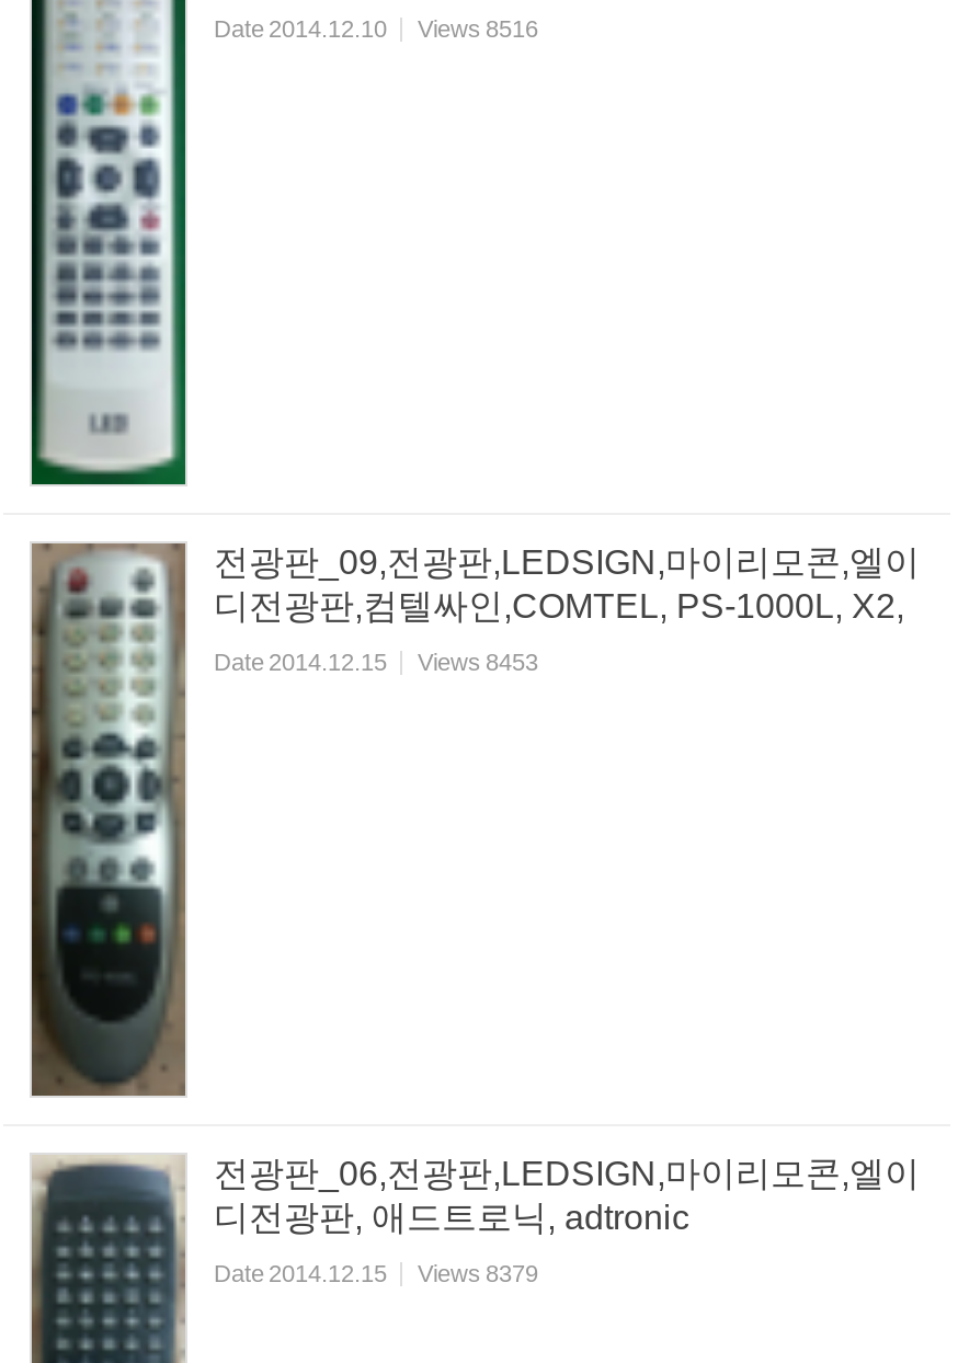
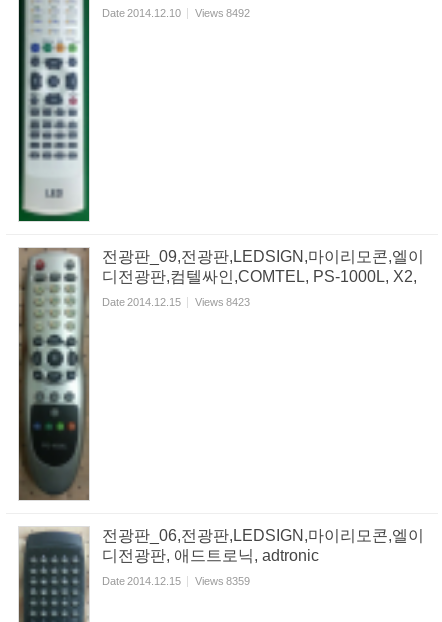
- Date 2014.12.10 Views 8516
+ Date 2014.12.10 Views 8492

- Date 2014.12.15 Views 8453
+ Date 2014.12.15 Views 8423

- Date 2014.12.15 Views 8379
+ Date 2014.12.15 Views 8359
